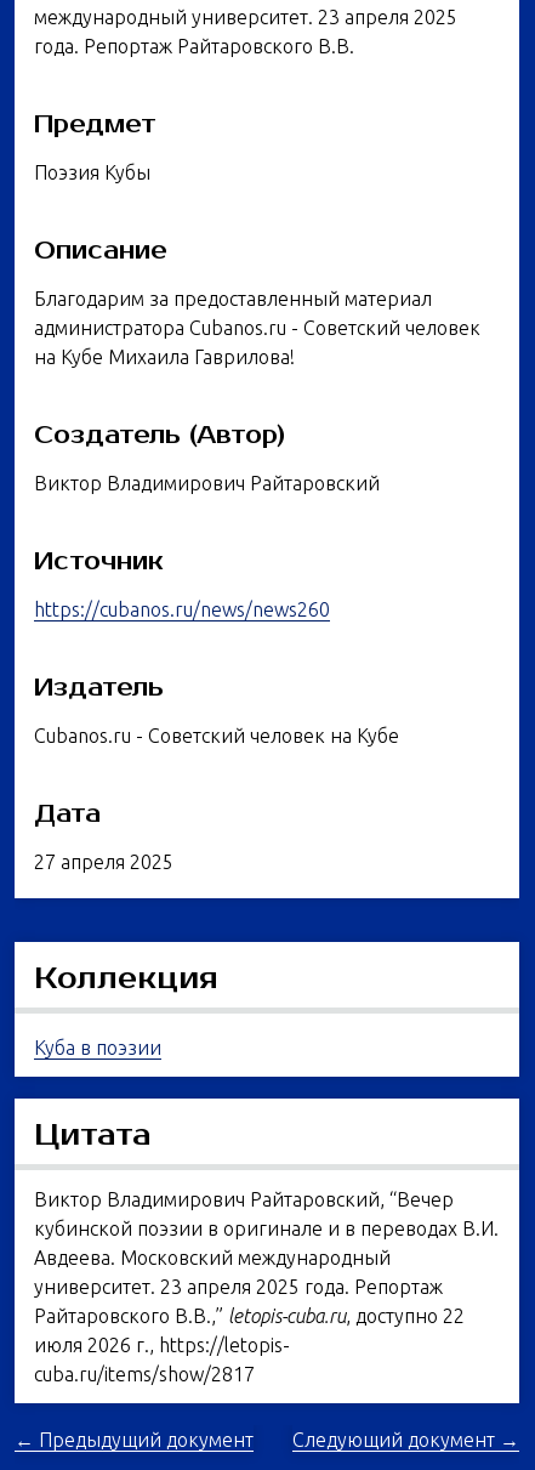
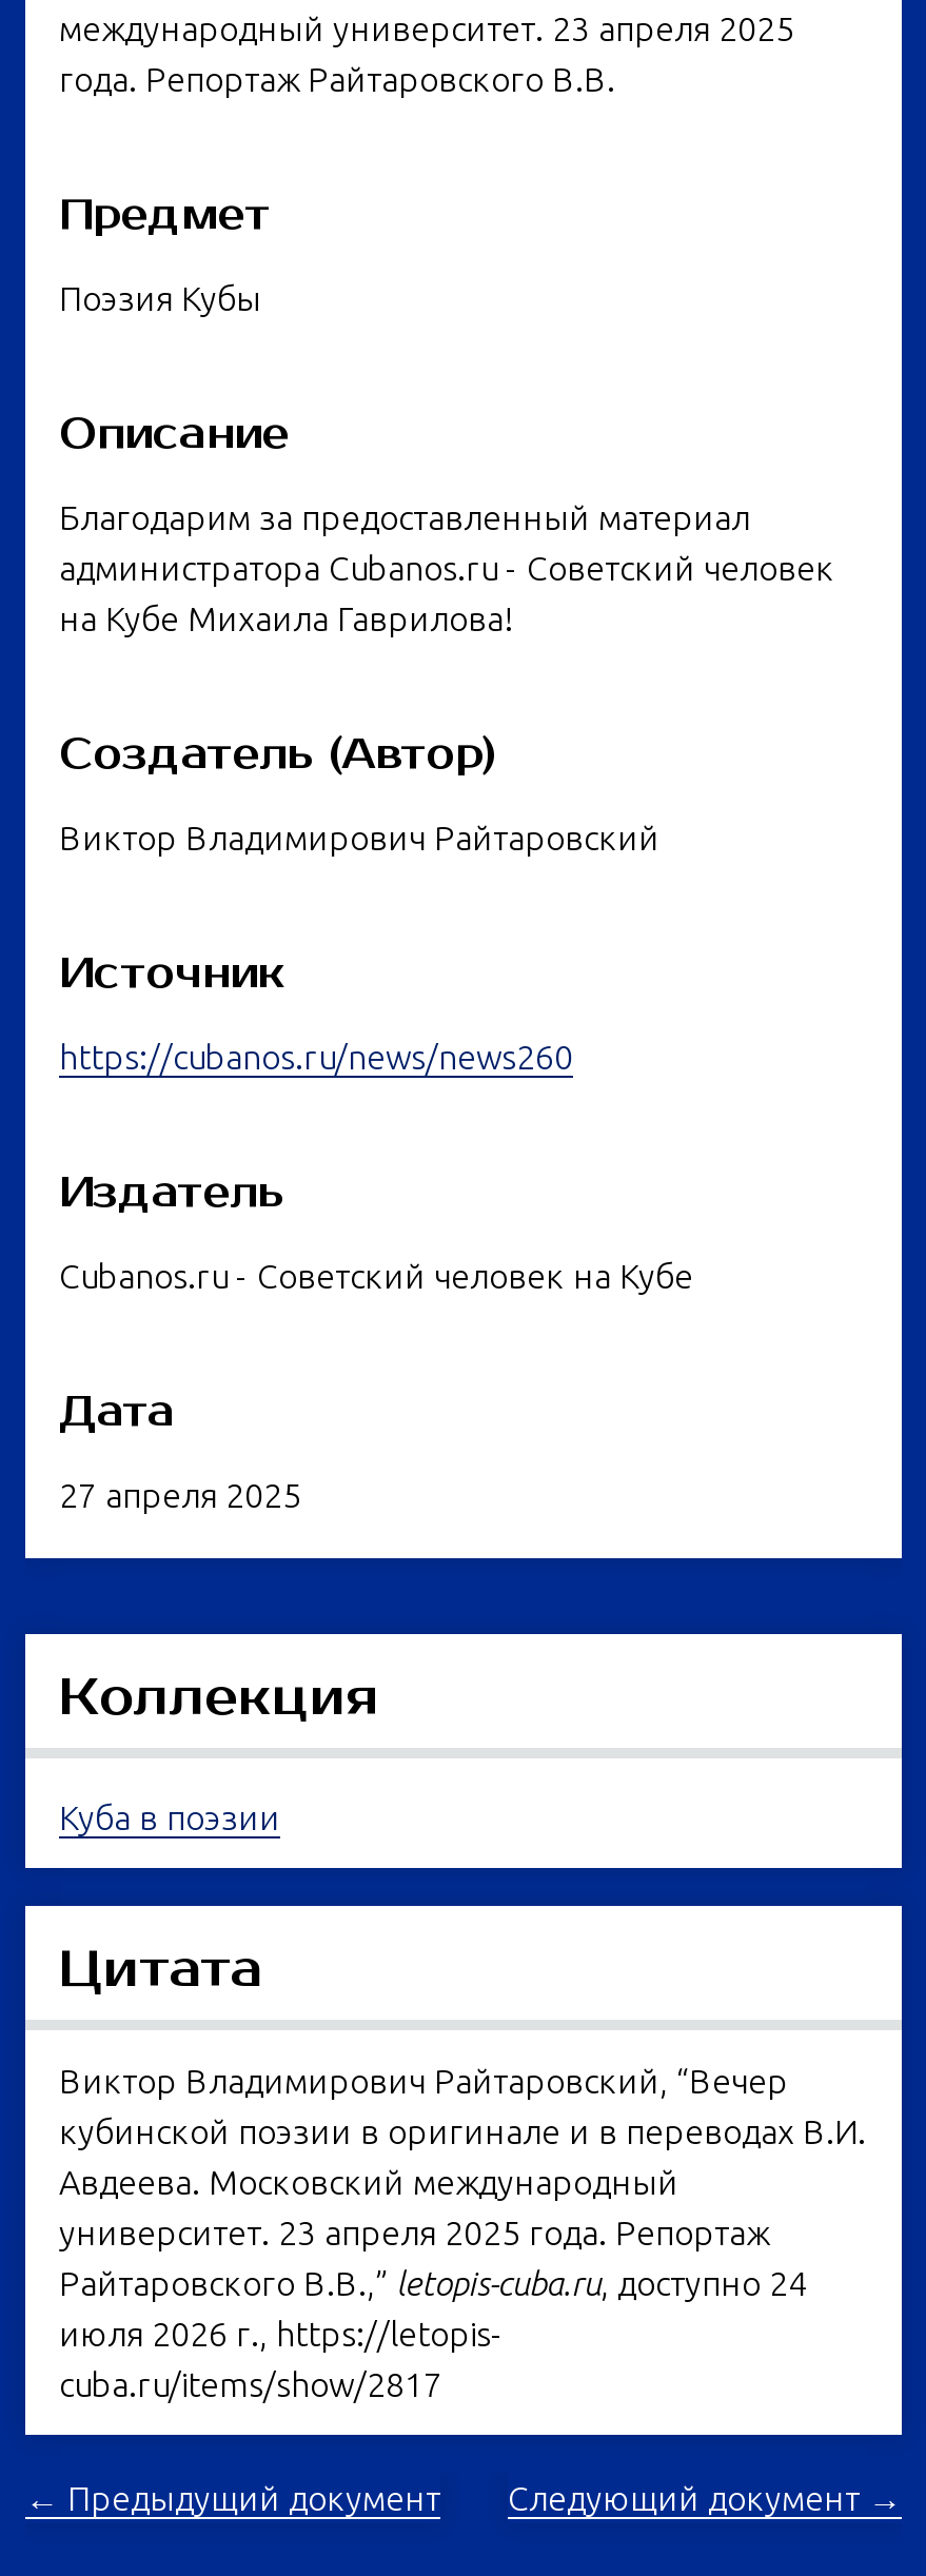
- Райтаровского В.В.,” letopis-cuba.ru, доступно 22
+ Райтаровского В.В.,” letopis-cuba.ru, доступно 24
